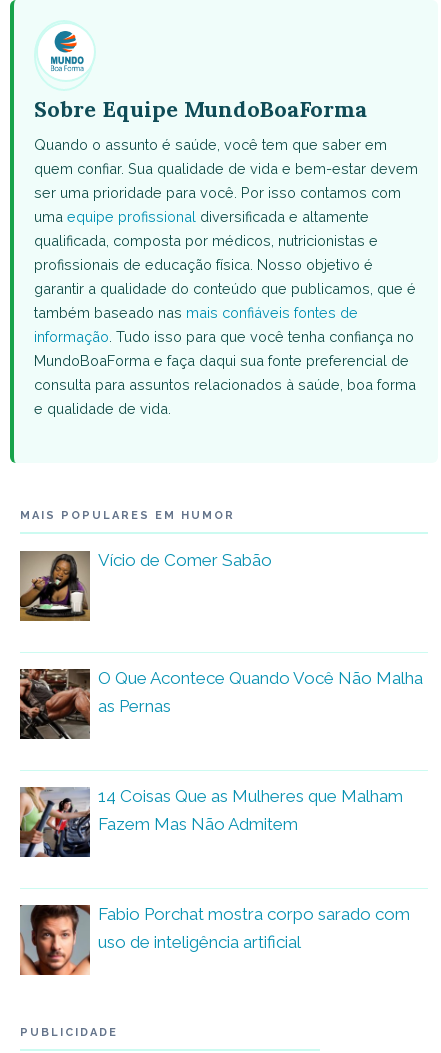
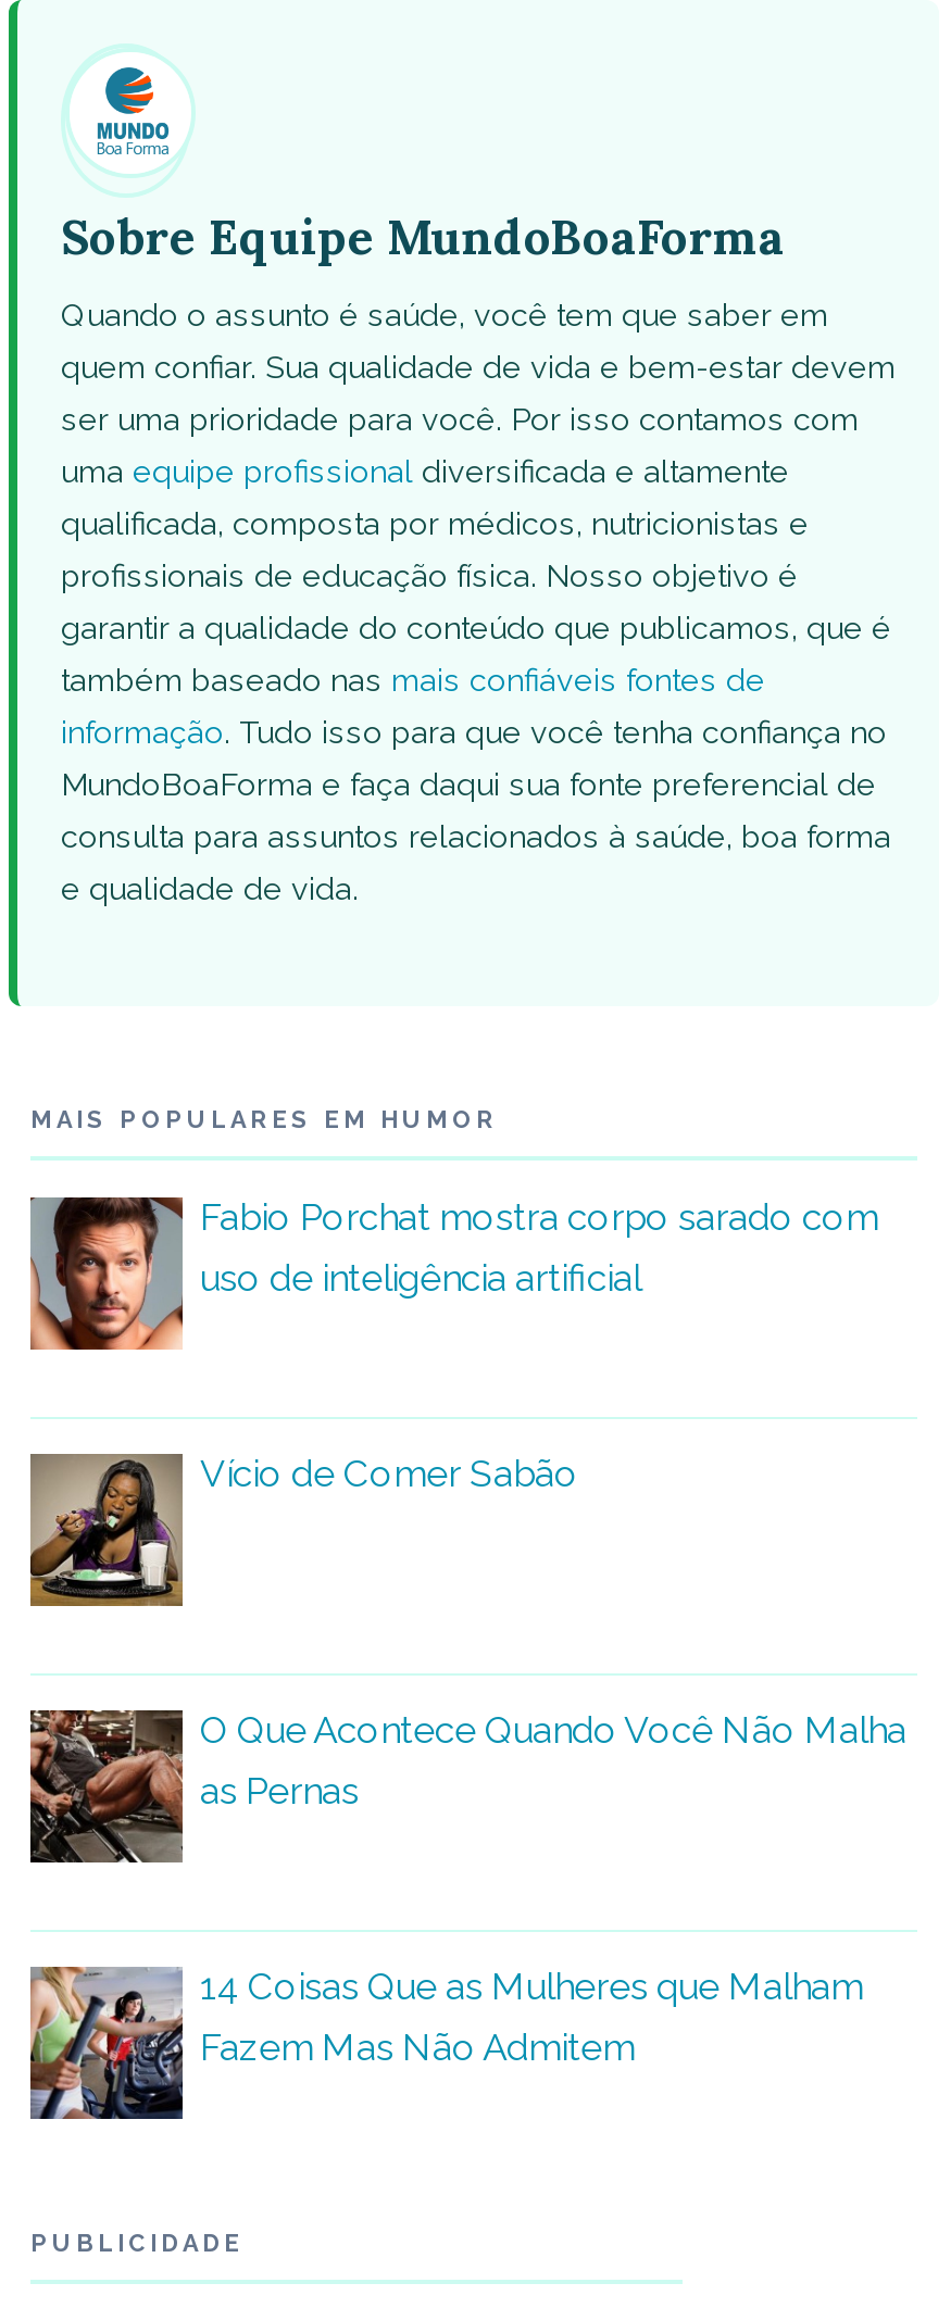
moved down: [image] | Vício de Comer Sabão | O Que Acontece Quando Você Não Malha | as Pernas | 14 Coisas Que as Mulheres que Malham | Fazem Mas Não Admitem

moved up: [image] | Fabio Porchat mostra corpo sarado com | uso de inteligência artificial
